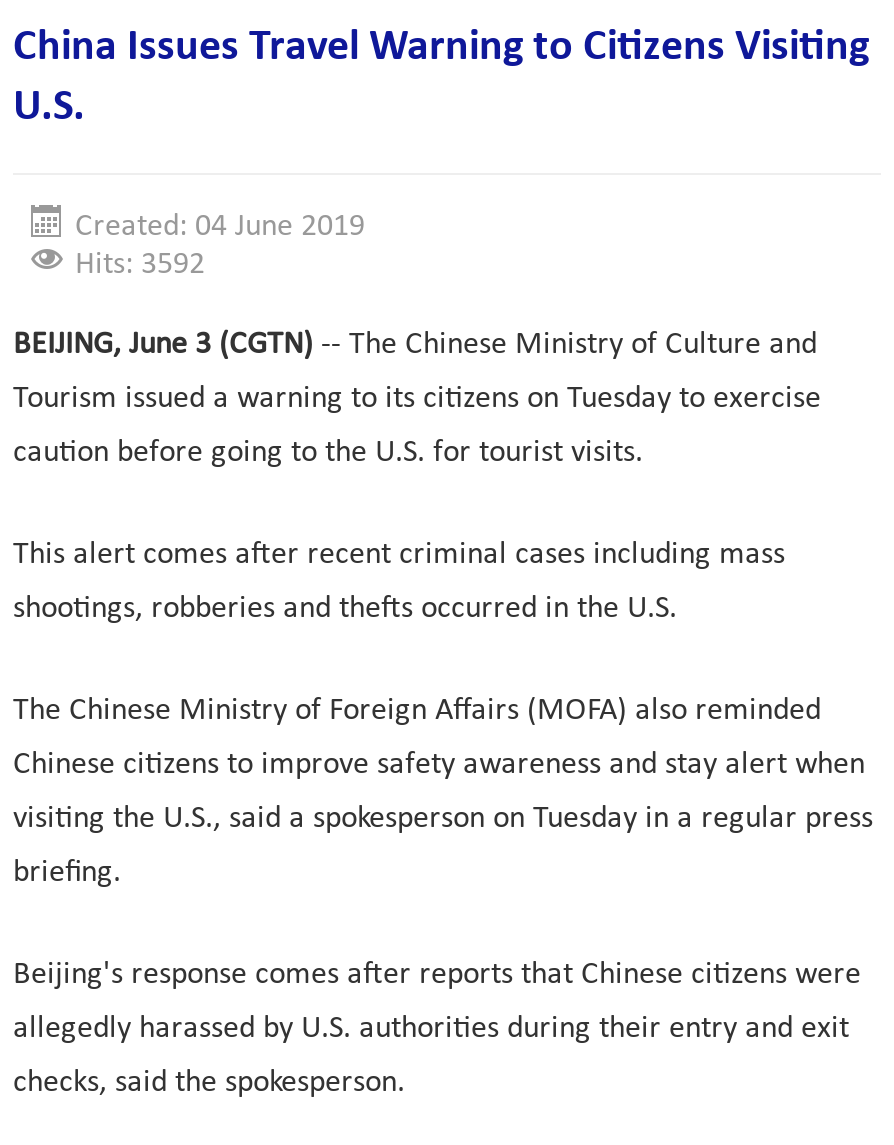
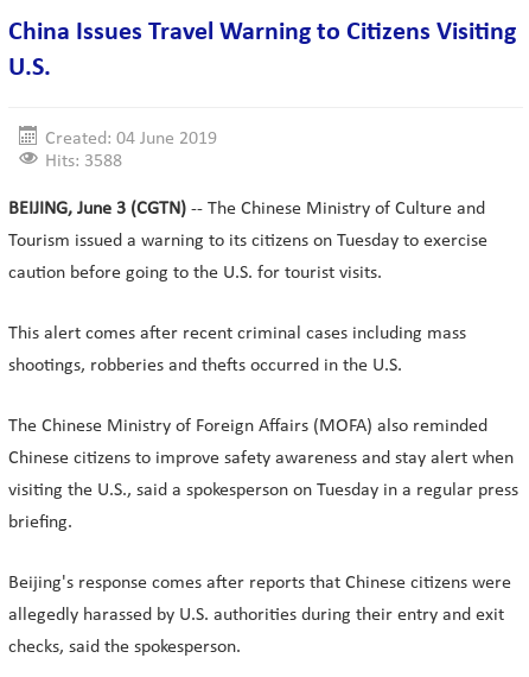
- Hits: 3592
+ Hits: 3588
